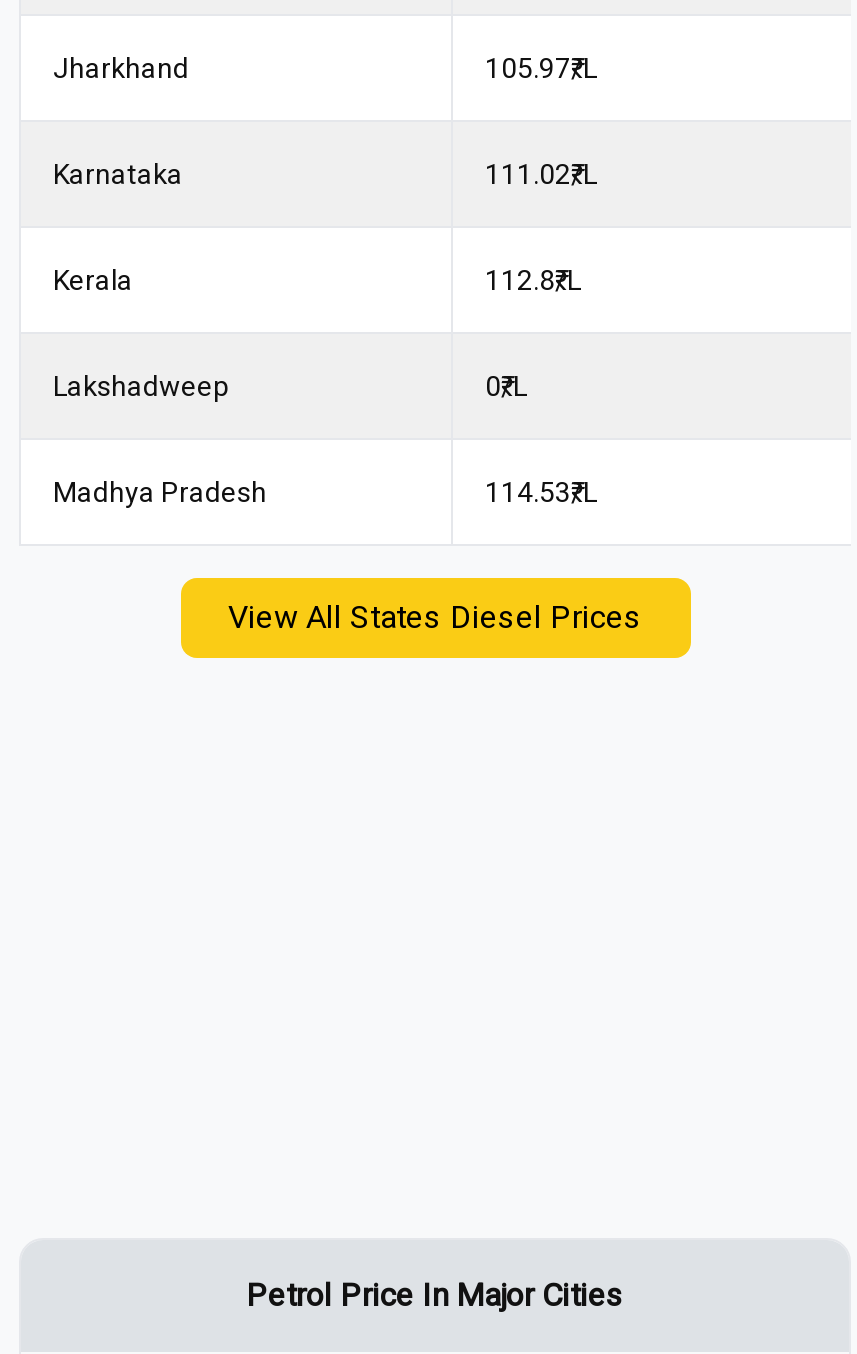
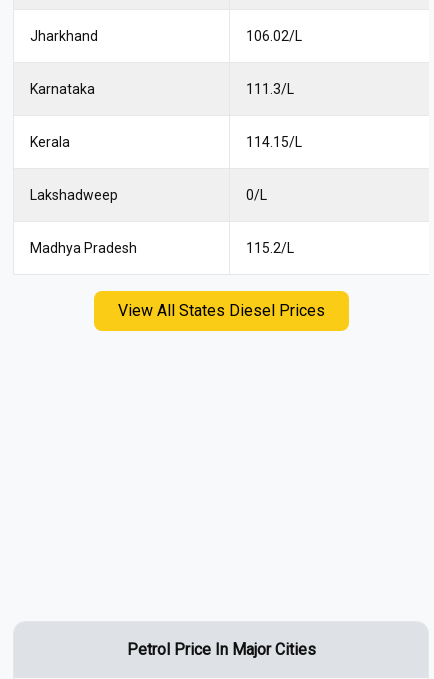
- 105.97₹/L
+ 106.02₹/L

- 111.02₹/L
+ 111.3₹/L

- 112.8₹/L
+ 114.15₹/L

- 114.53₹/L
+ 115.2₹/L
